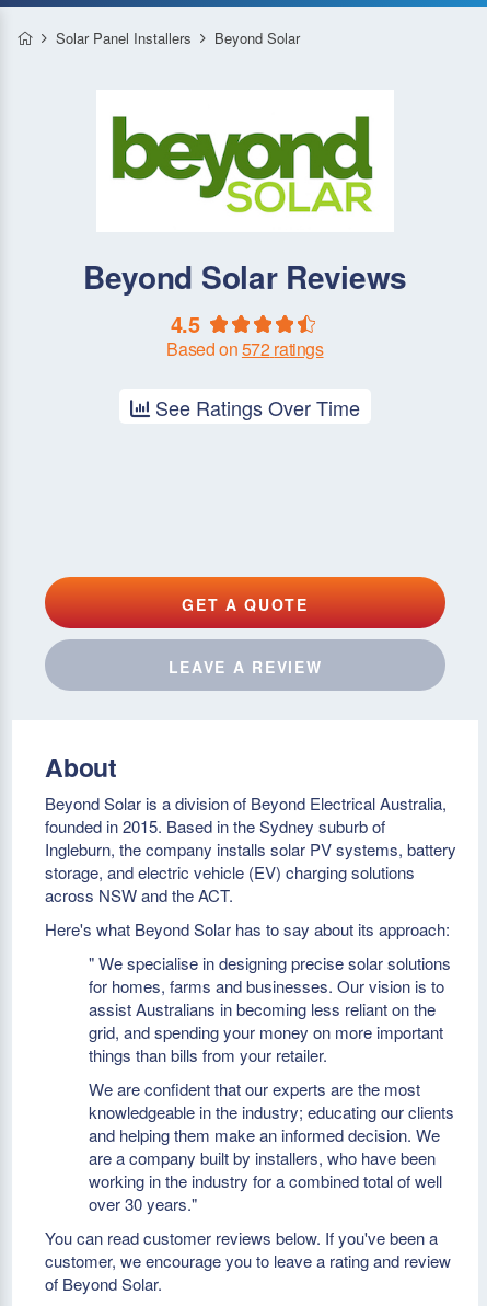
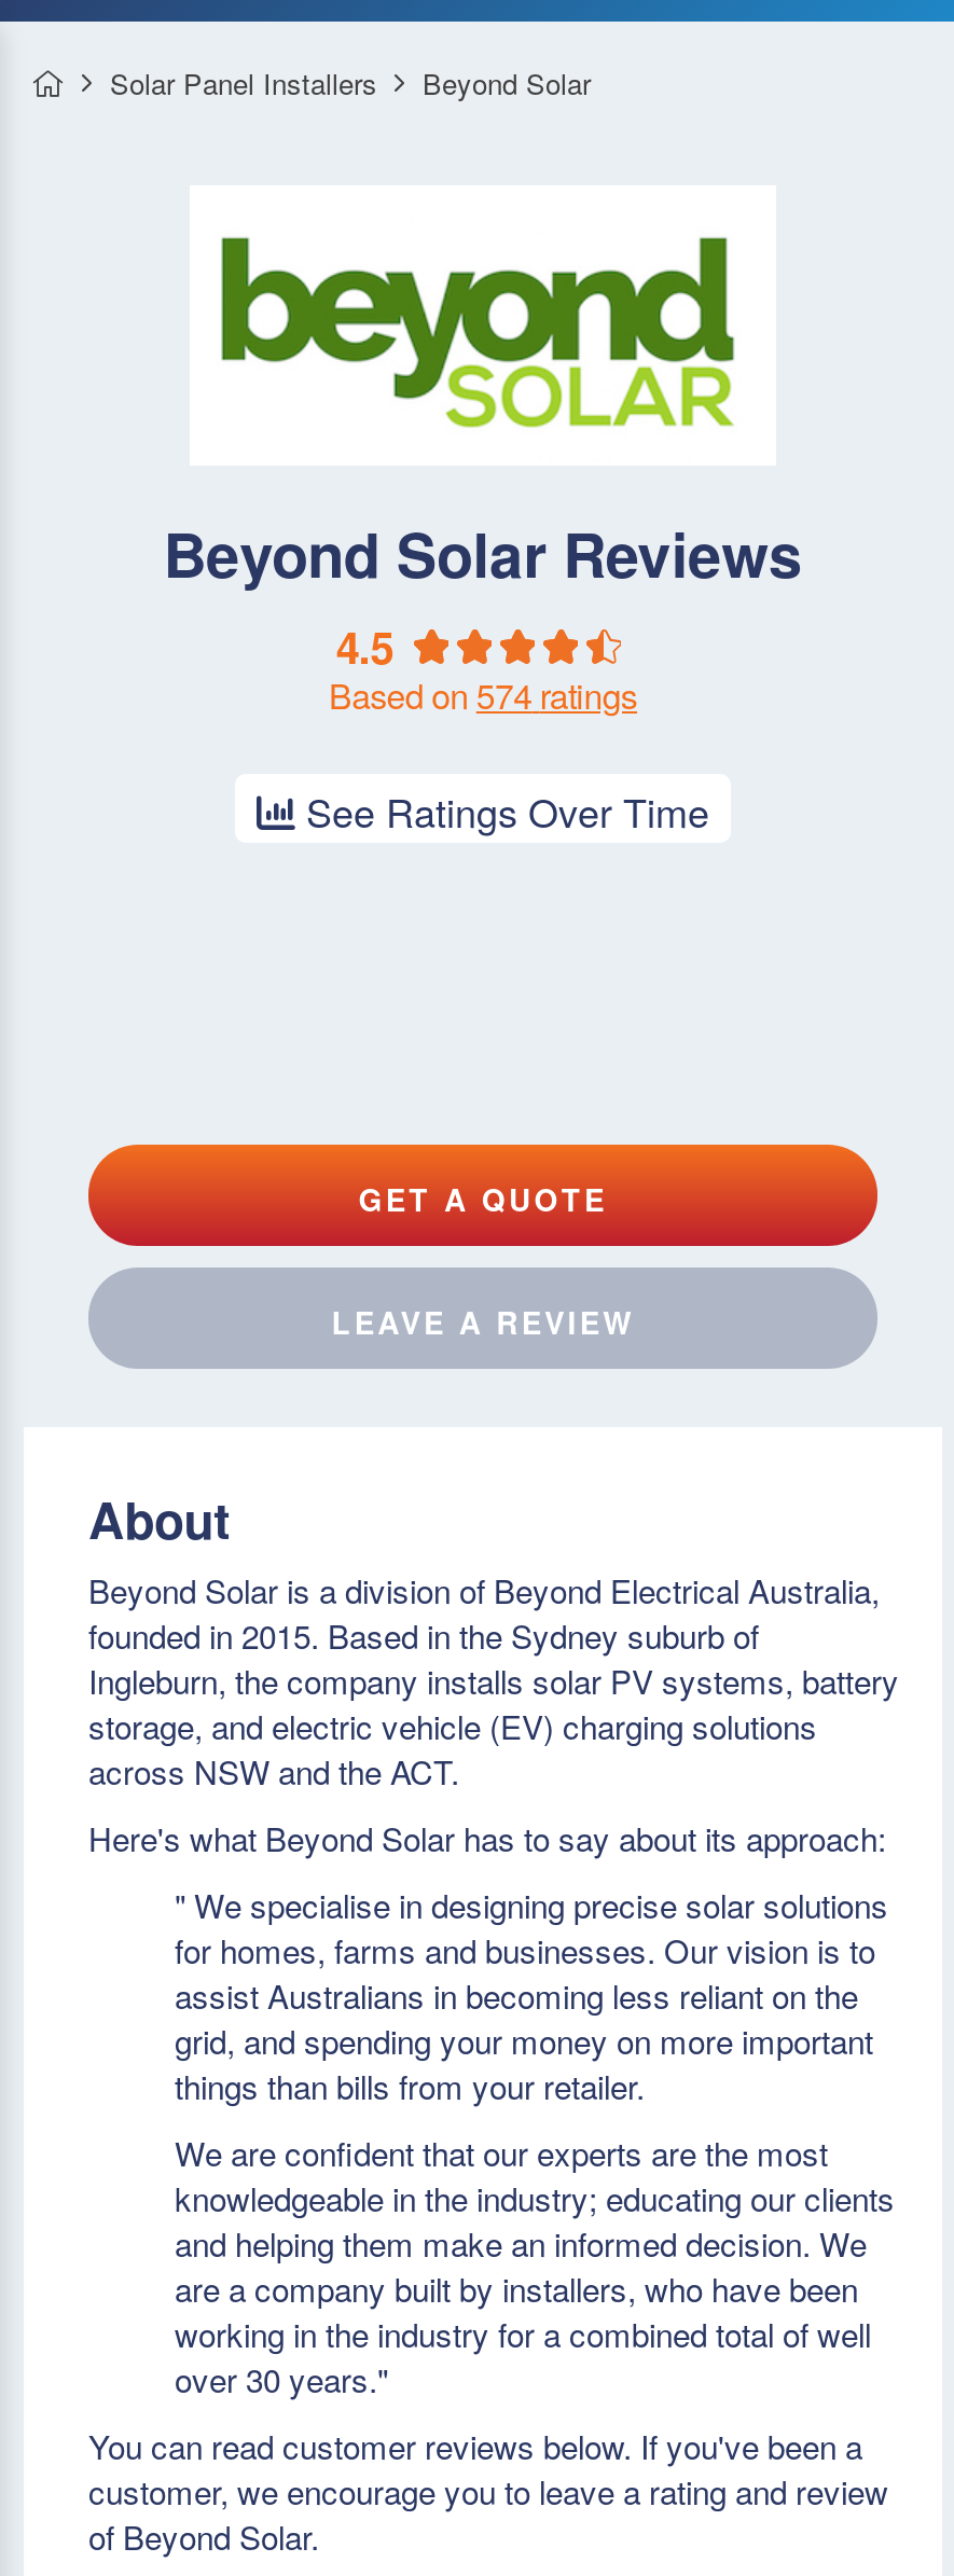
- Based on 572 ratings
+ Based on 574 ratings
